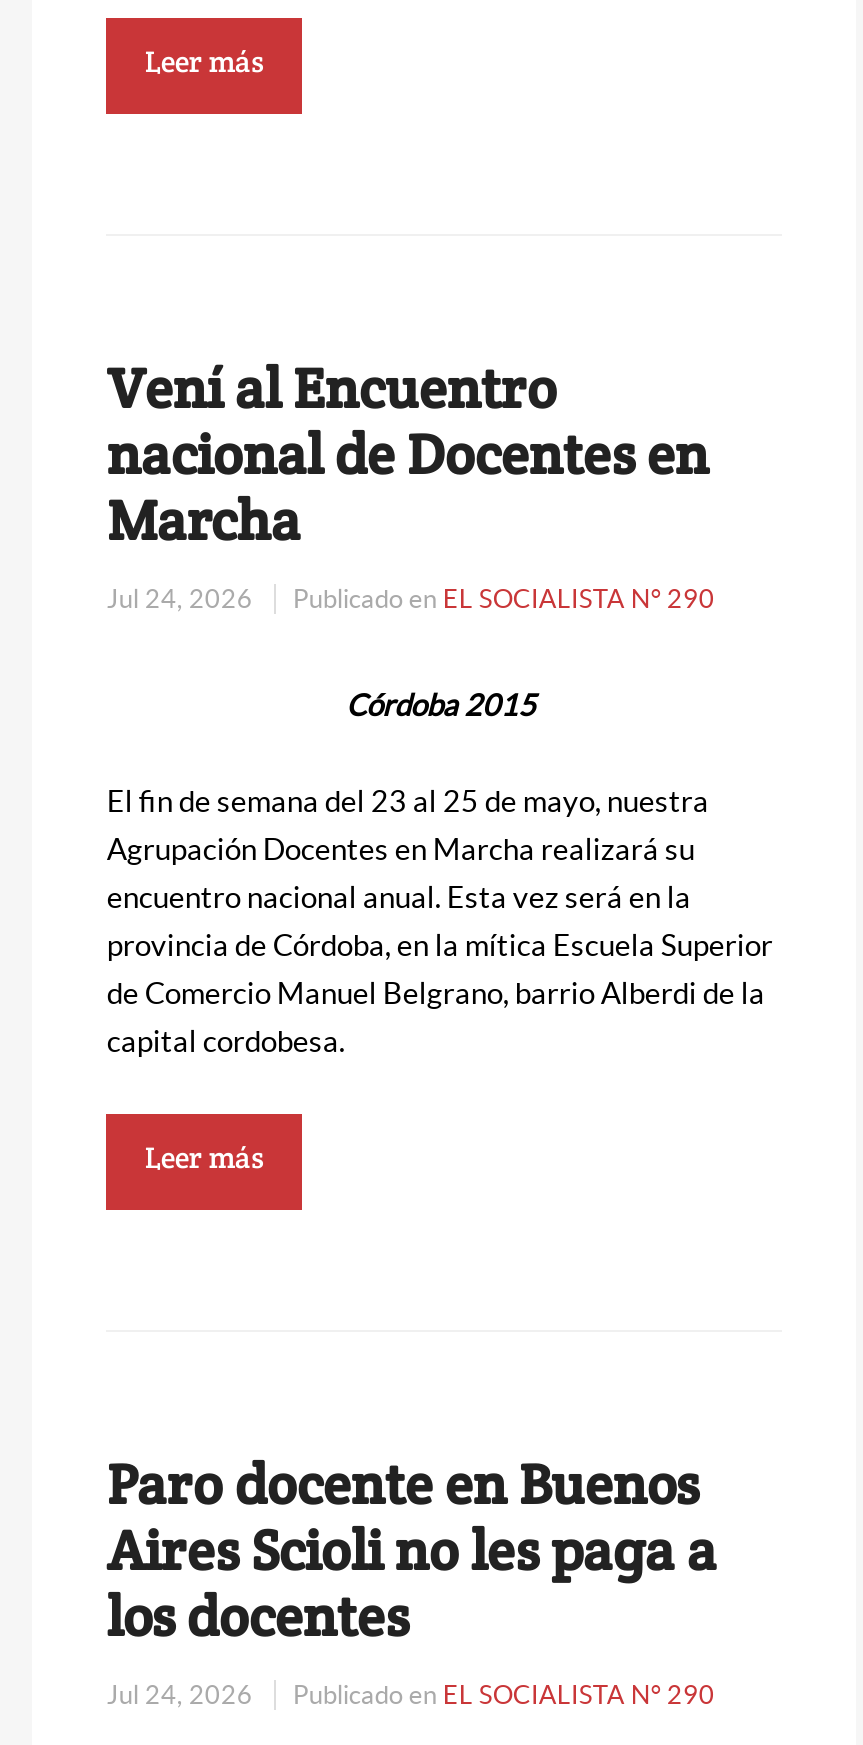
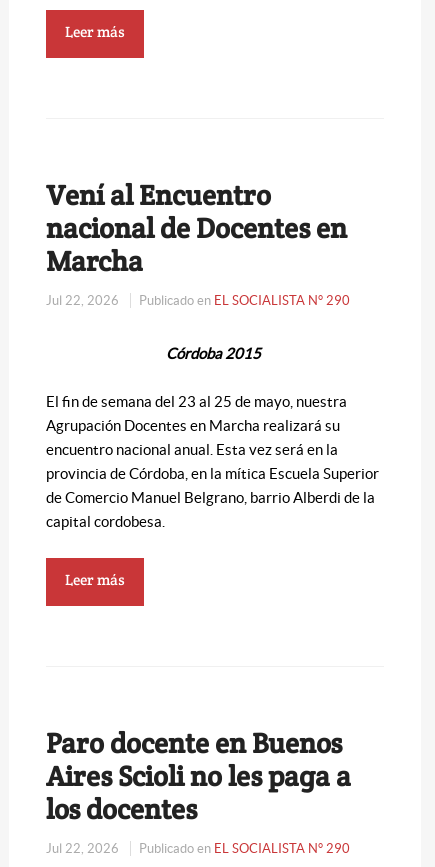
- Jul 24, 2026 Publicado en EL SOCIALISTA N° 290
+ Jul 22, 2026 Publicado en EL SOCIALISTA N° 290

- Jul 24, 2026 Publicado en EL SOCIALISTA N° 290
+ Jul 22, 2026 Publicado en EL SOCIALISTA N° 290
